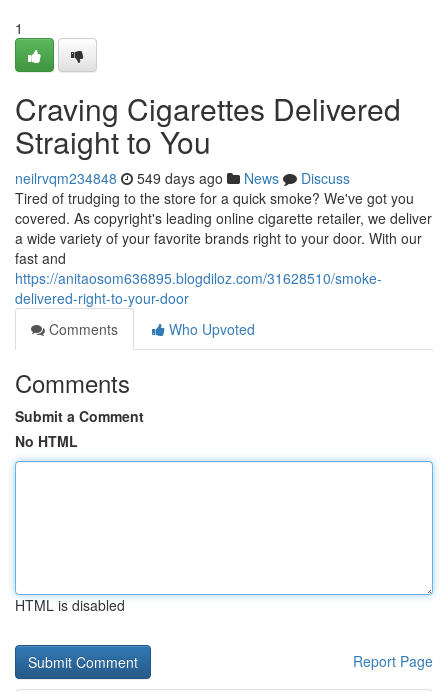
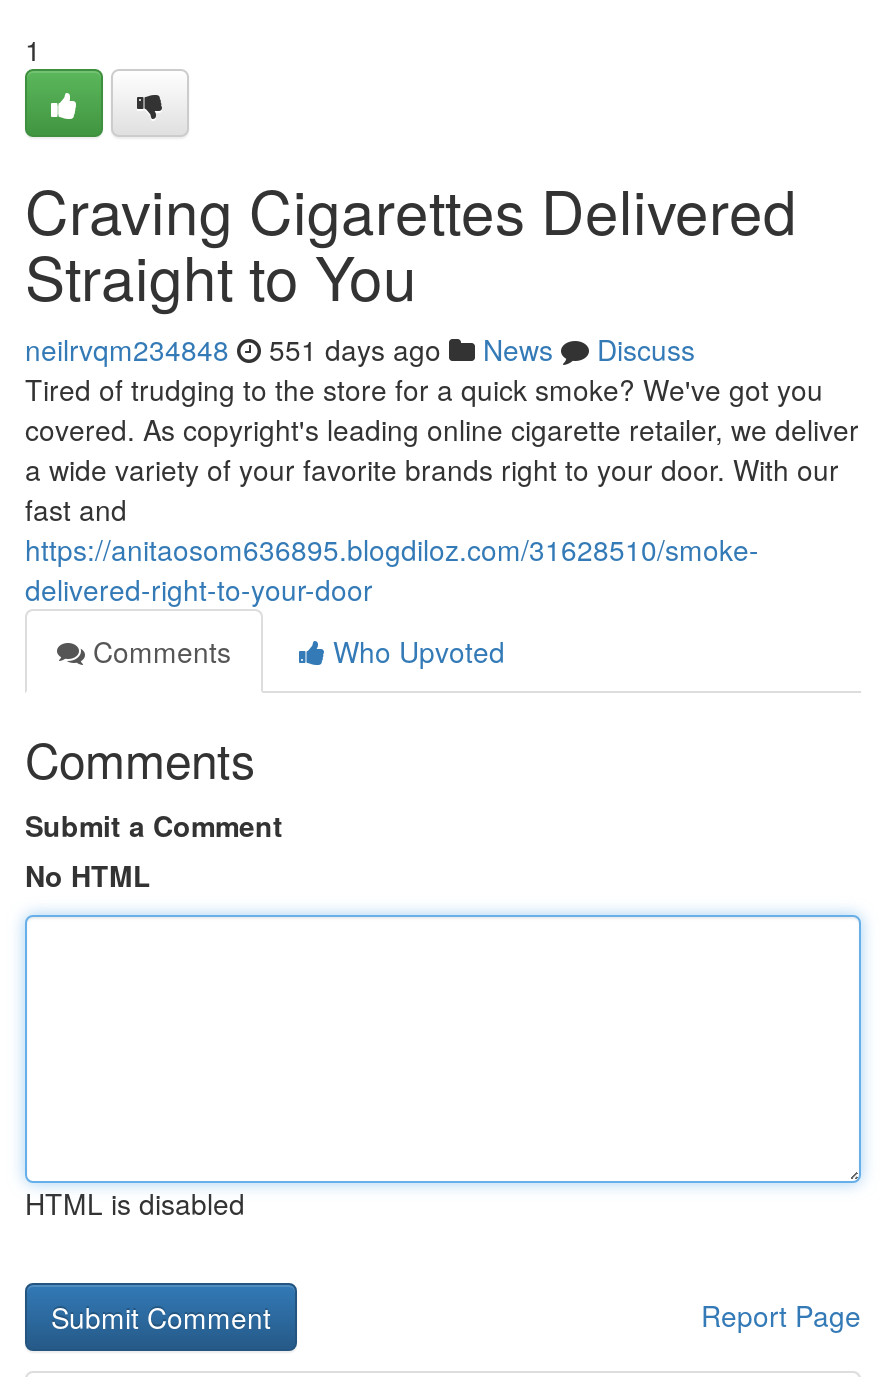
- neilrvqm234848 549 days ago News Discuss
+ neilrvqm234848 551 days ago News Discuss
